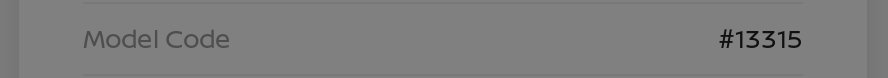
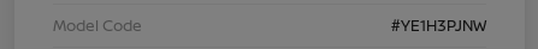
- #13315
+ #YE1H3PJNW
